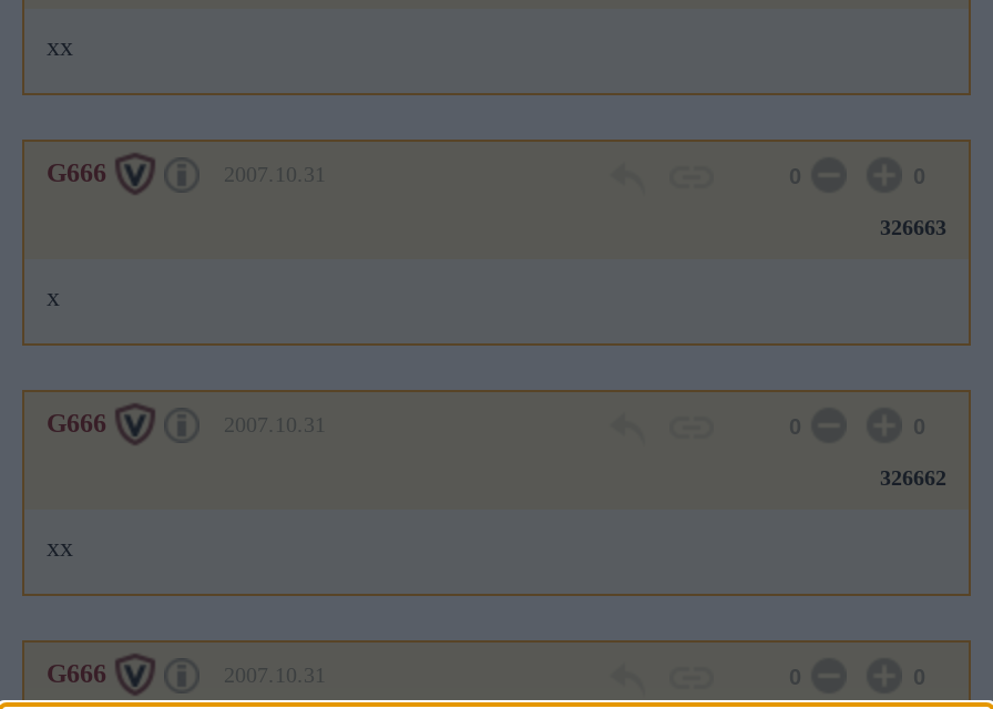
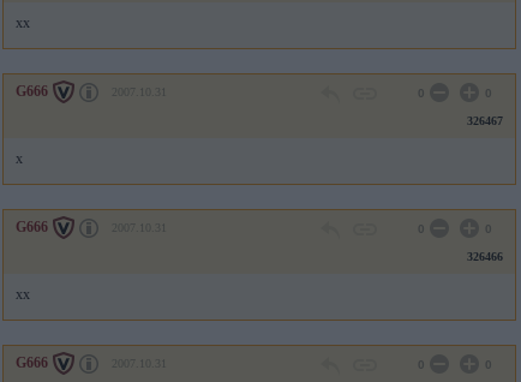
- 326663
+ 326467

- 326662
+ 326466
